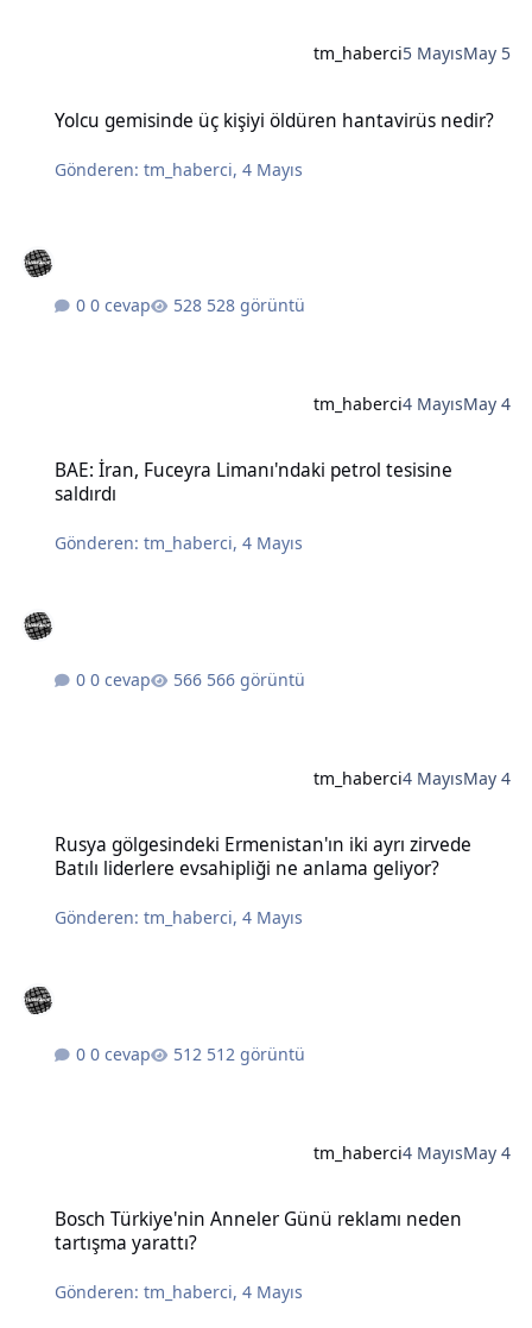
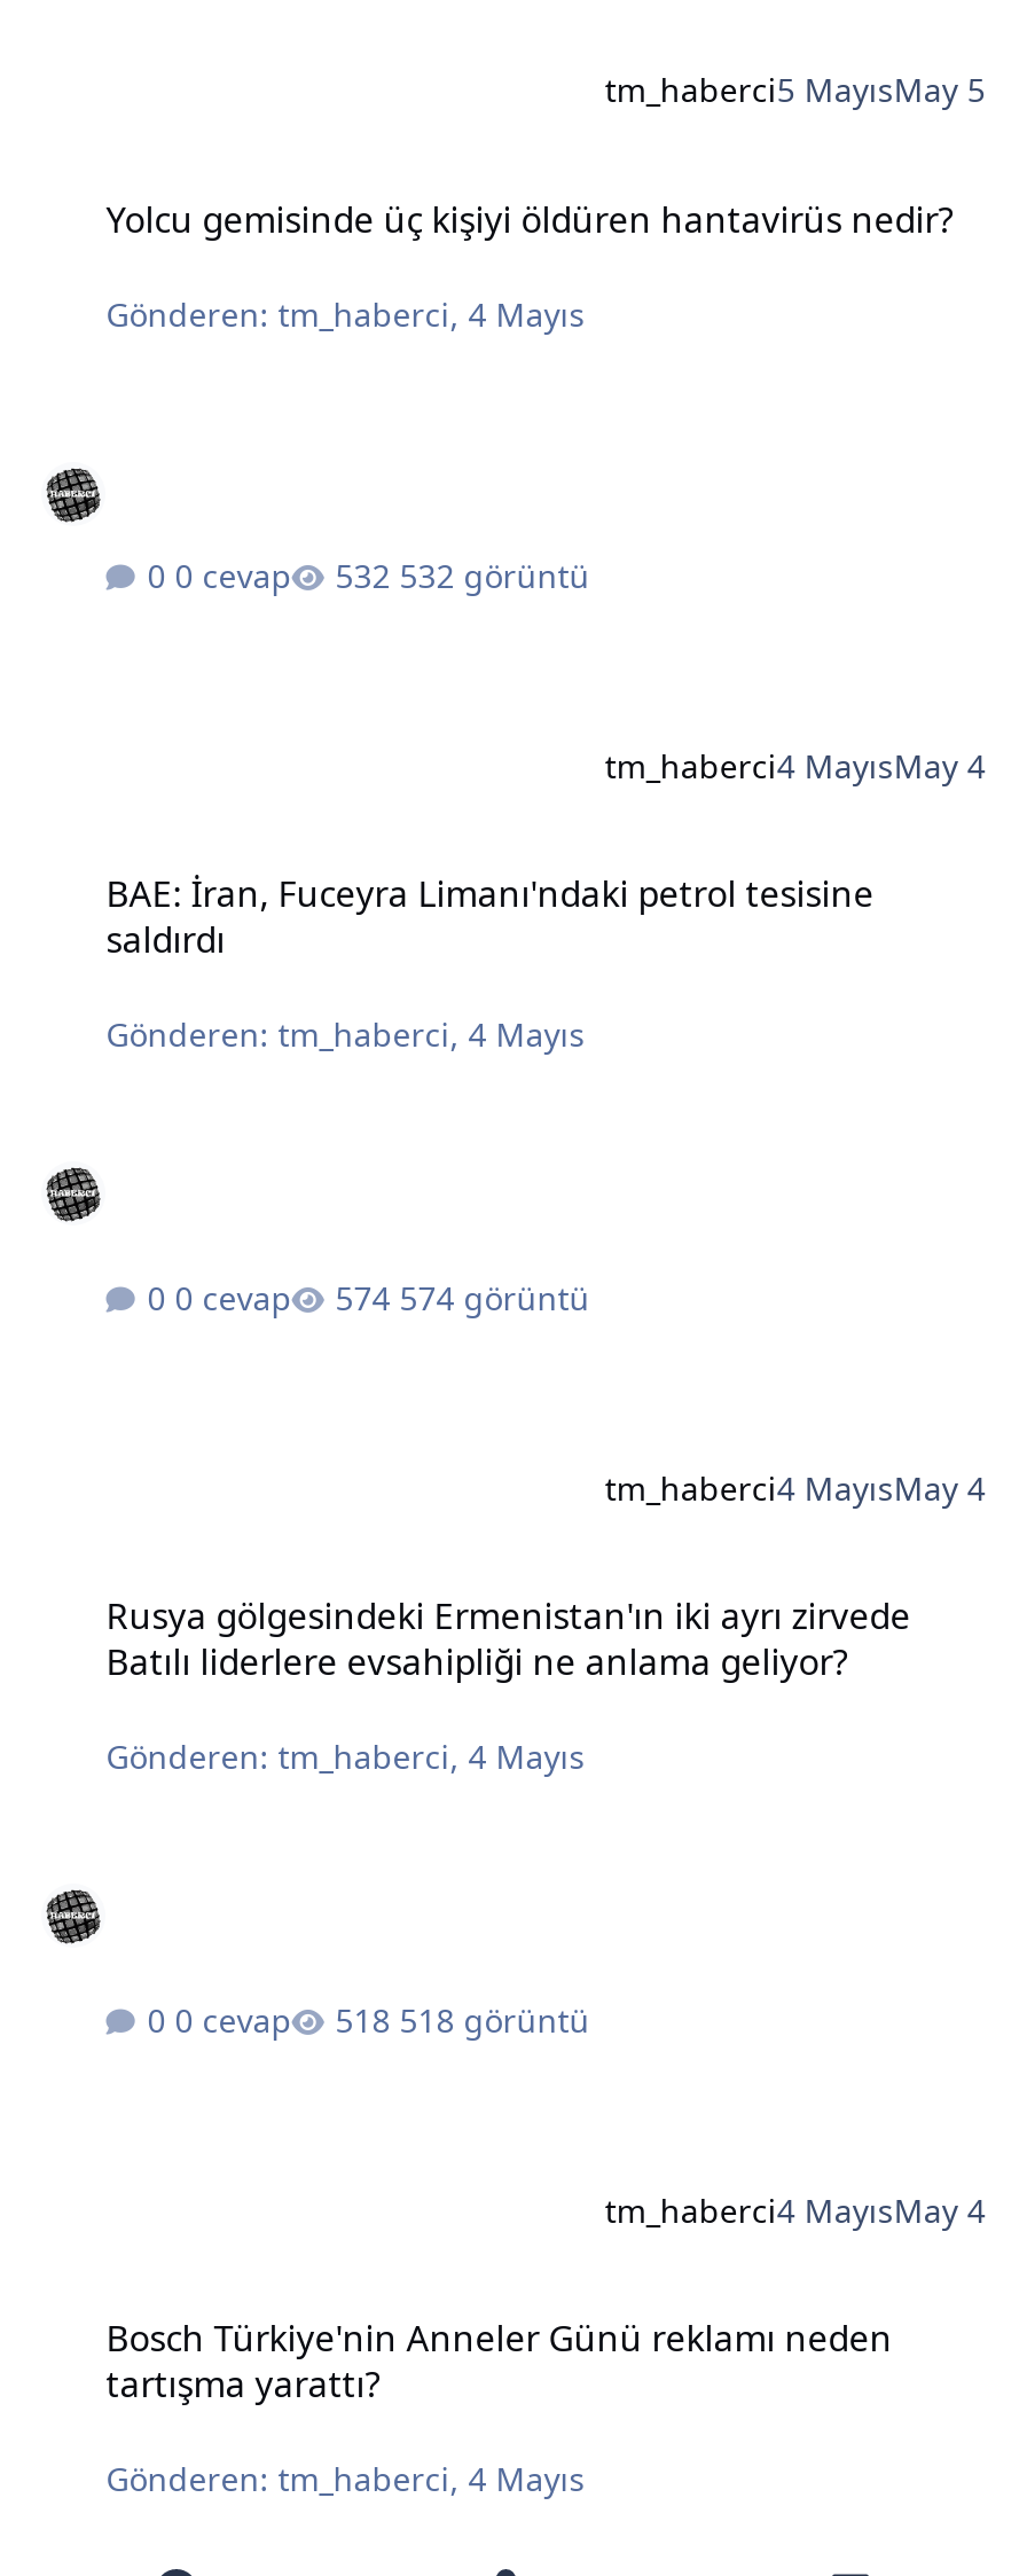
- 528 görüntü
+ 532 görüntü

- 566 görüntü
+ 574 görüntü

- 512 görüntü
+ 518 görüntü
